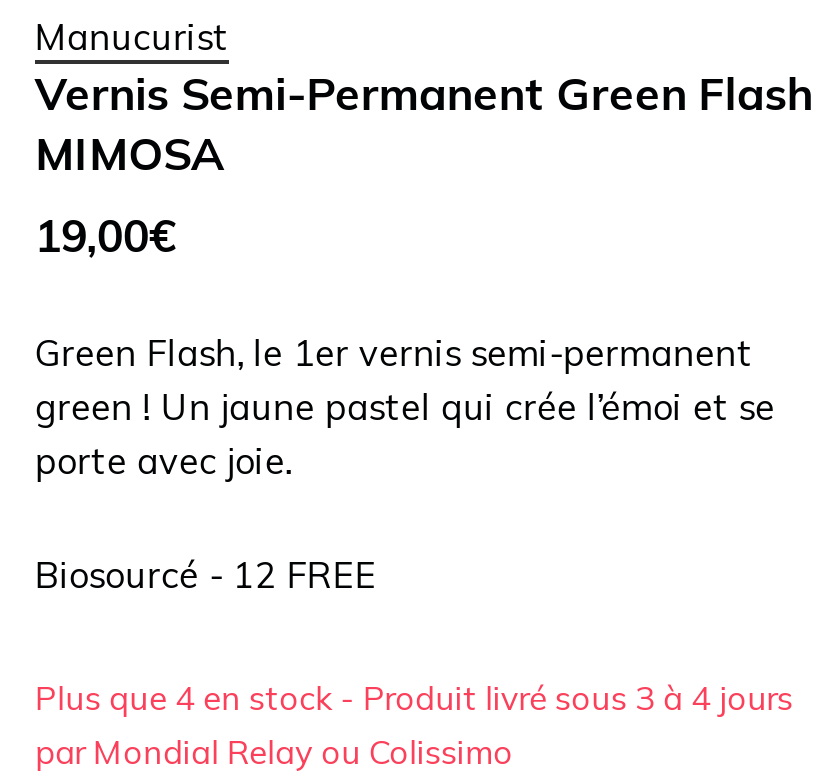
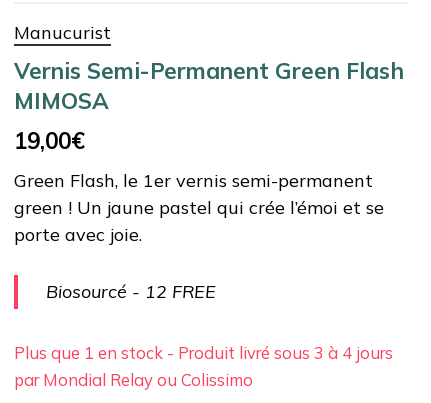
- Plus que 4 en stock - Produit livré sous 3 à 4 jours
+ Plus que 1 en stock - Produit livré sous 3 à 4 jours
